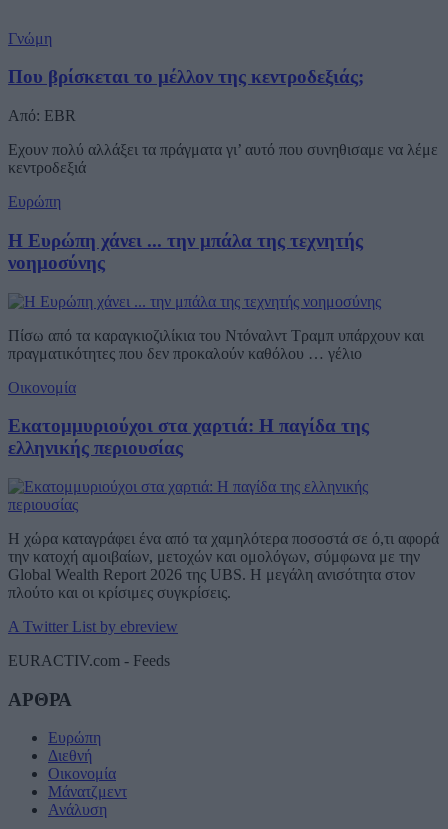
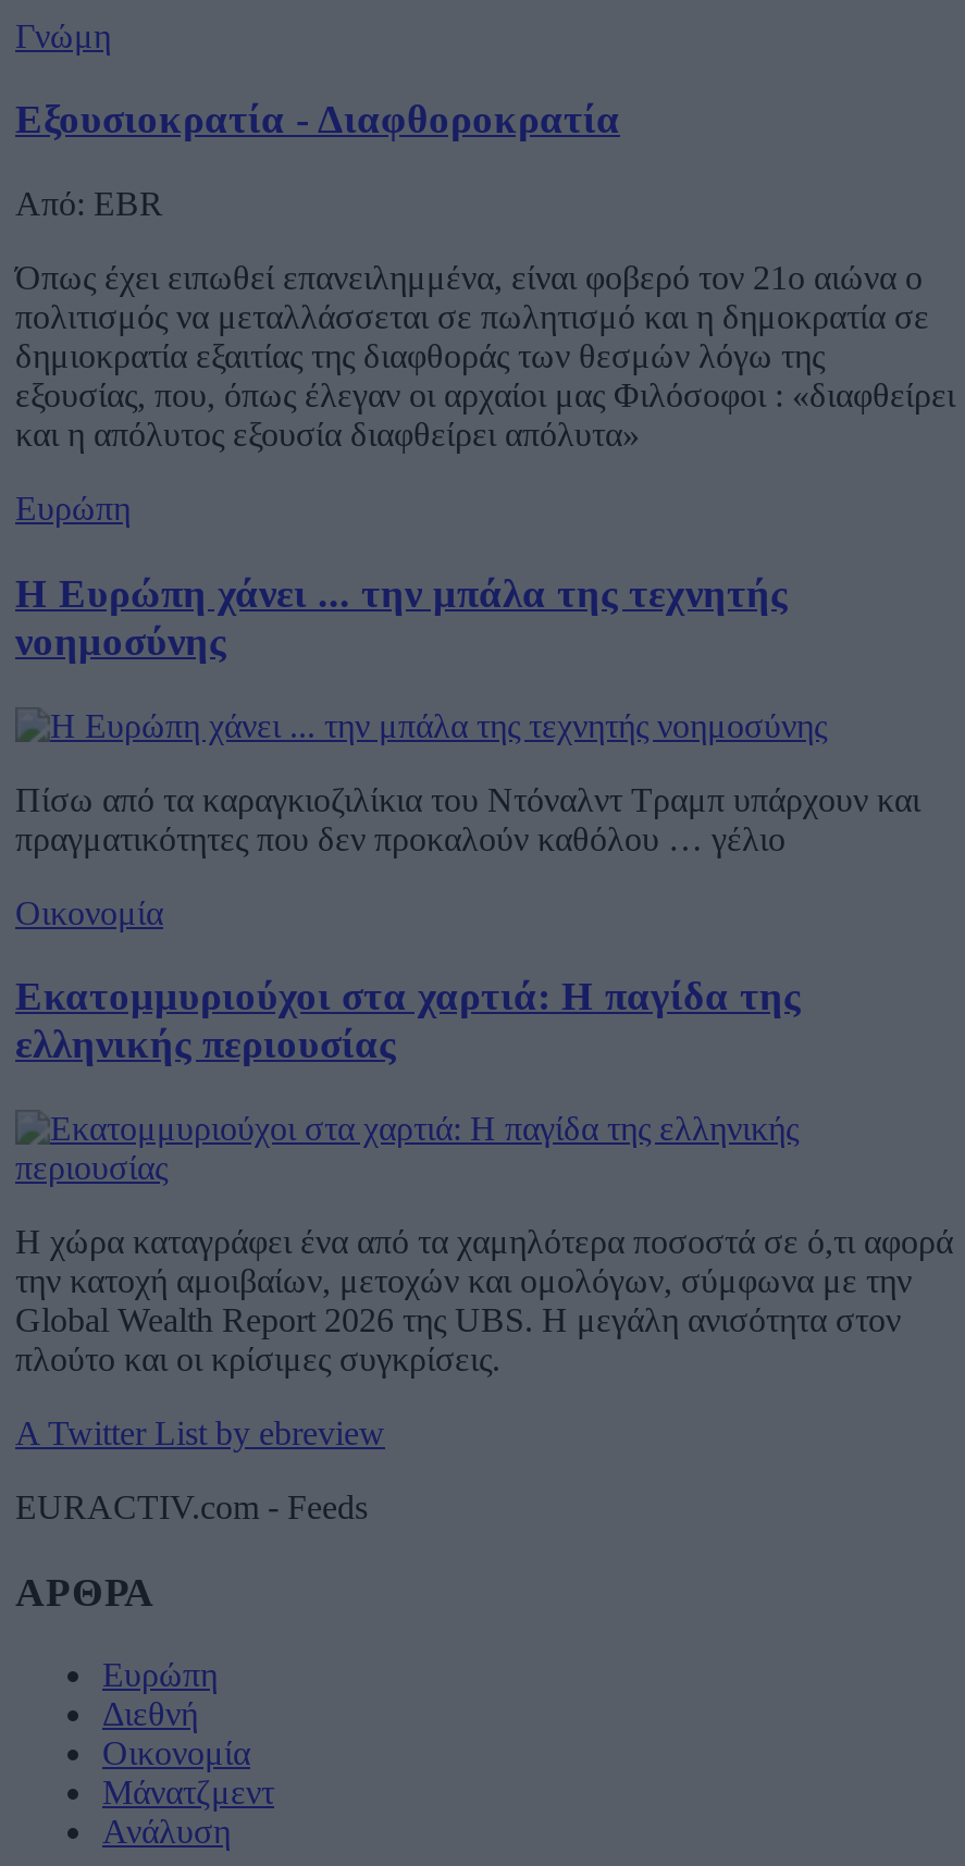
- Που βρίσκεται το μέλλον της κεντροδεξιάς;
+ Εξουσιοκρατία - Διαφθοροκρατία

- Eχουν πολύ αλλάξει τα πράγματα γι’ αυτό που συνηθισαμε να λέμε
- κεντροδεξιά
+ Όπως έχει ειπωθεί επανειλημμένα, είναι φοβερό τον 21ο αιώνα ο
+ πολιτισμός να μεταλλάσσεται σε πωλητισμό και η δημοκρατία σε
+ δημιοκρατία εξαιτίας της διαφθοράς των θεσμών λόγω της
+ εξουσίας, που, όπως έλεγαν οι αρχαίοι μας Φιλόσοφοι : «διαφθείρει
+ και η απόλυτος εξουσία διαφθείρει απόλυτα»
